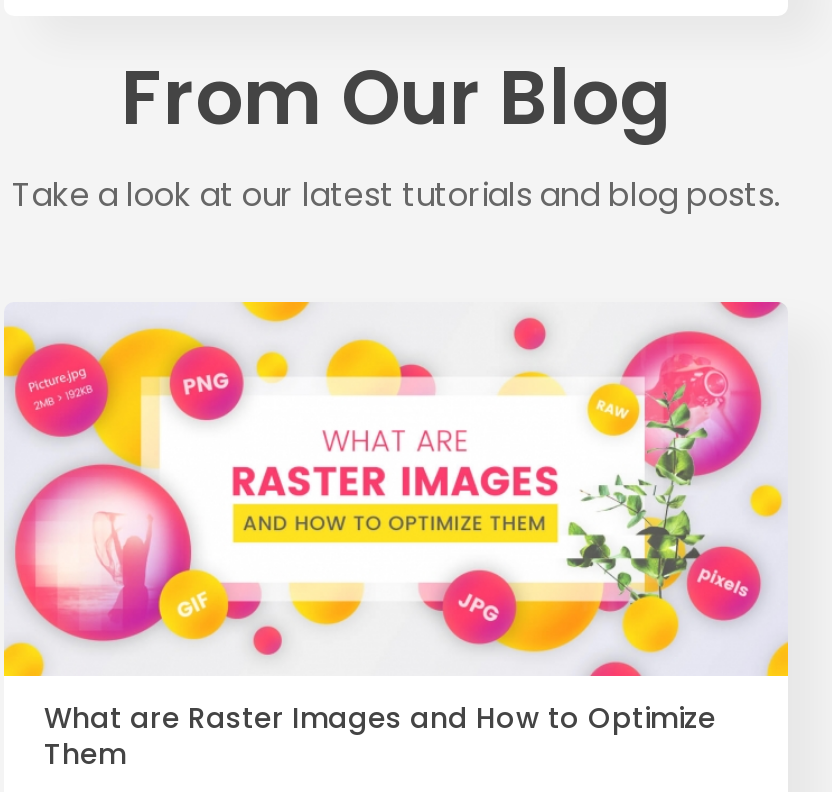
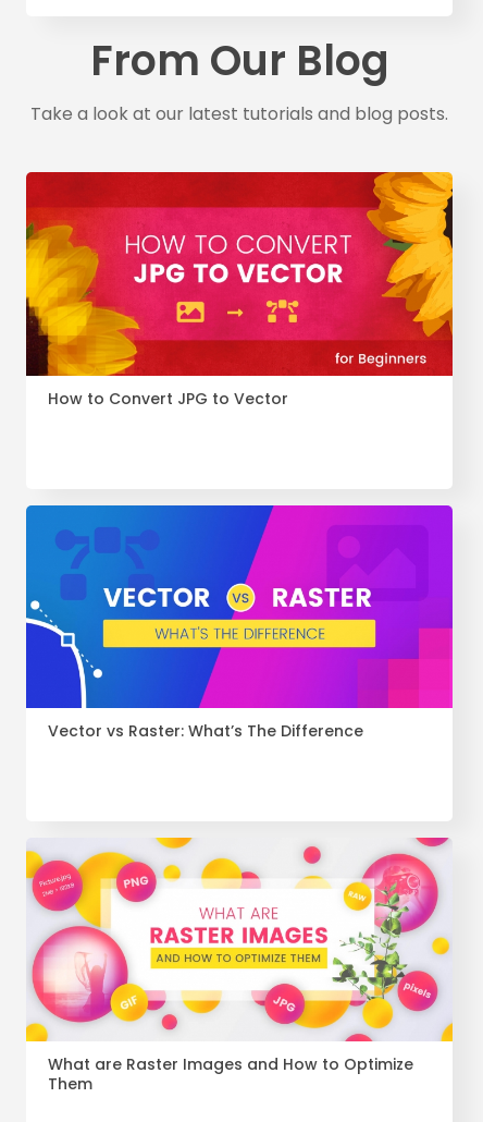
+ [image]
+ How to Convert JPG to Vector

+ [image]
+ Vector vs Raster: What’s The Difference
